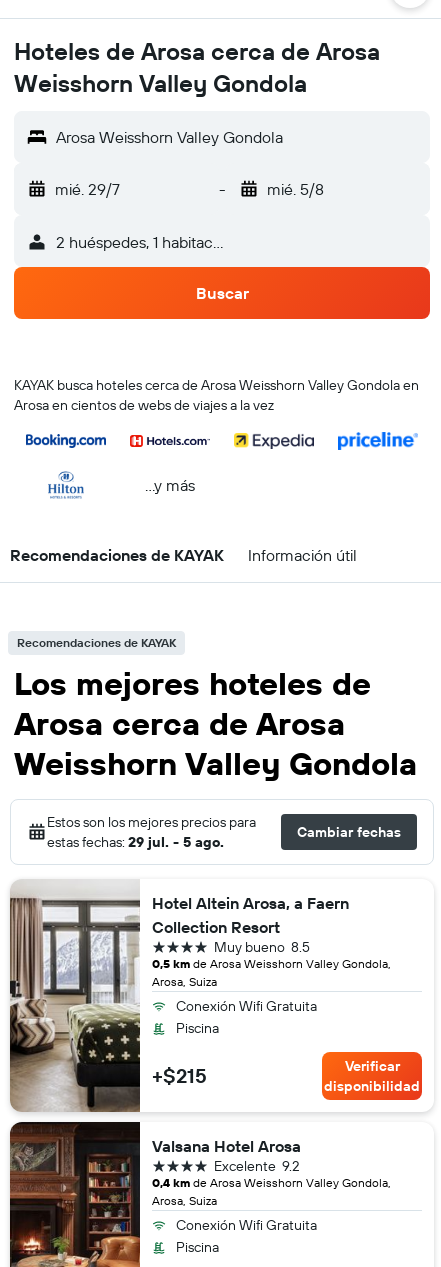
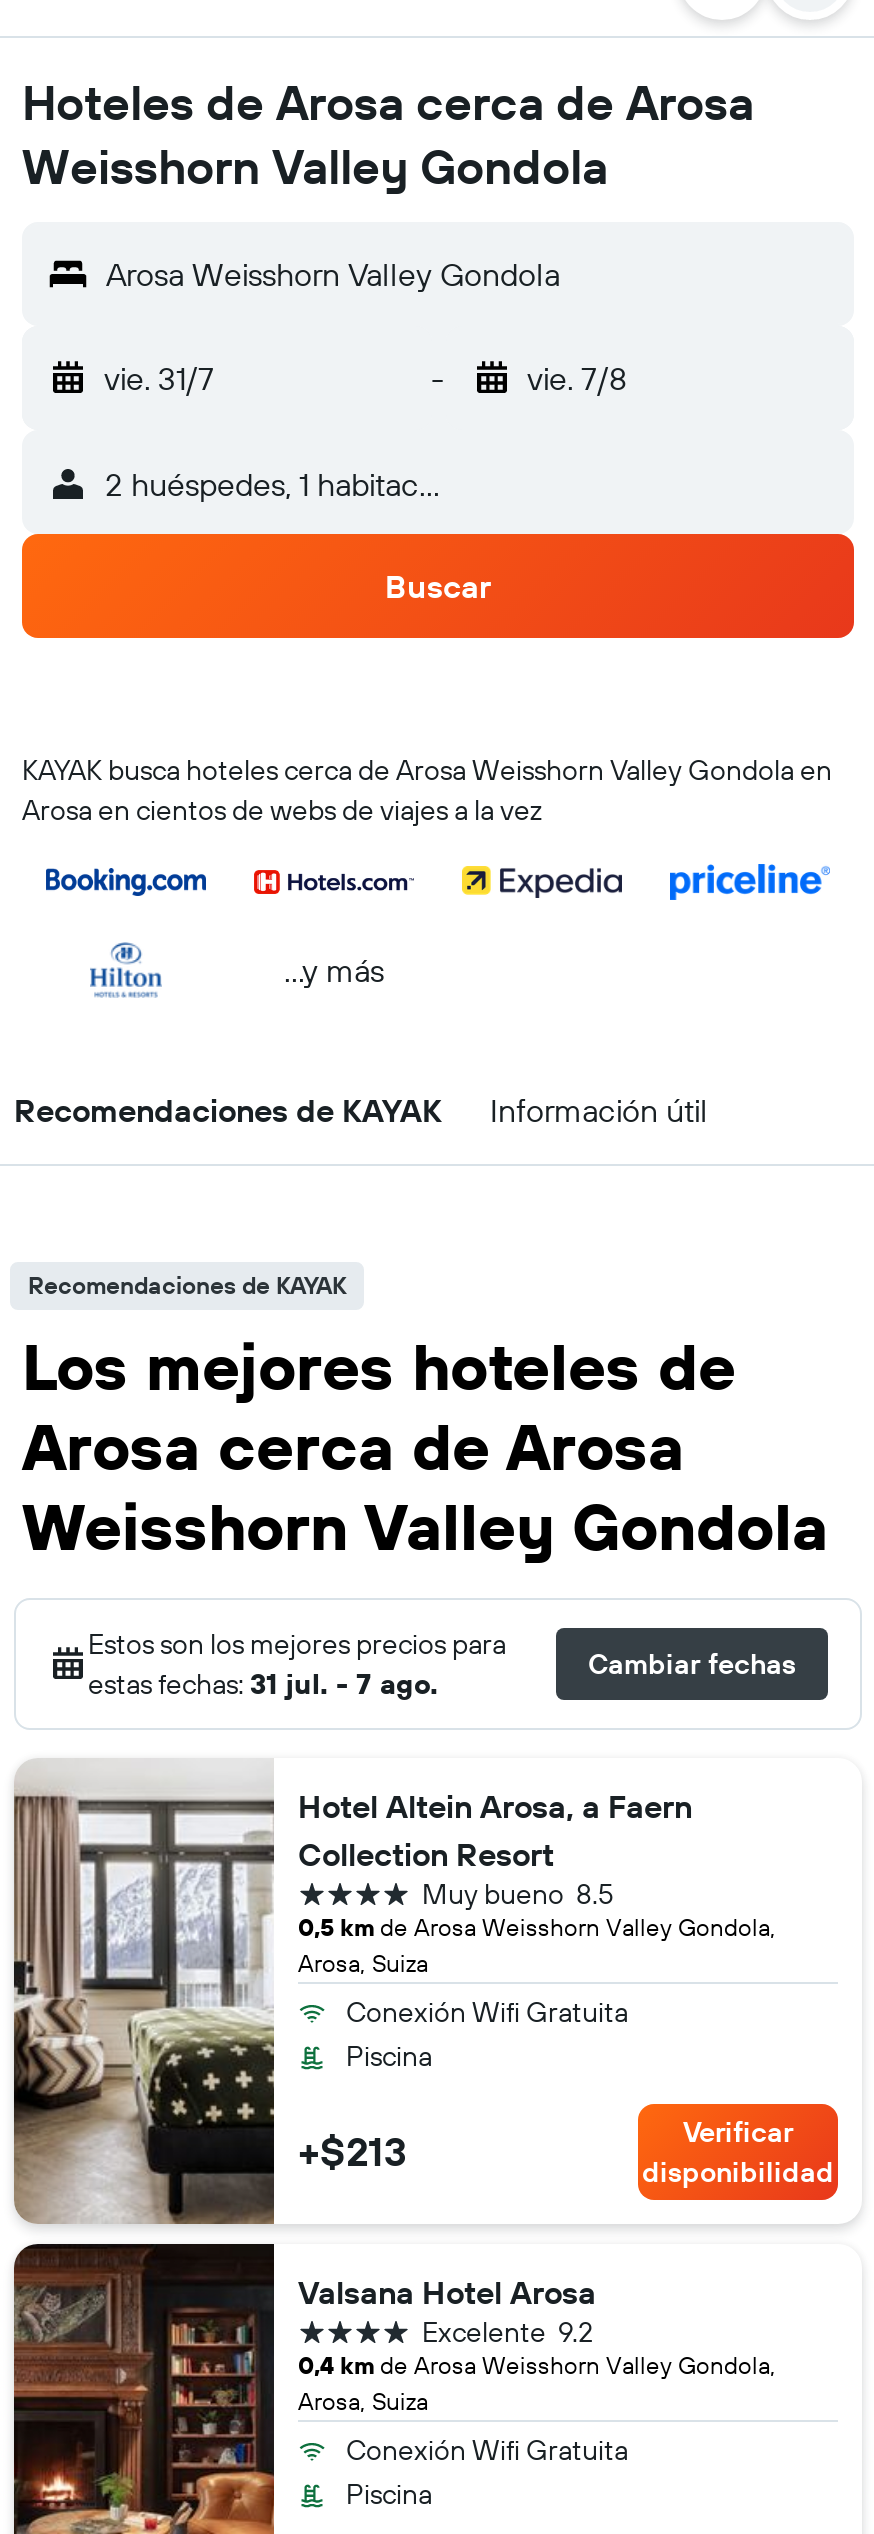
- mié. 29/7
+ vie. 31/7

- mié. 5/8
+ vie. 7/8

- estas fechas: 29 jul. - 5 ago.
+ estas fechas: 31 jul. - 7 ago.

- +$215
+ +$213
